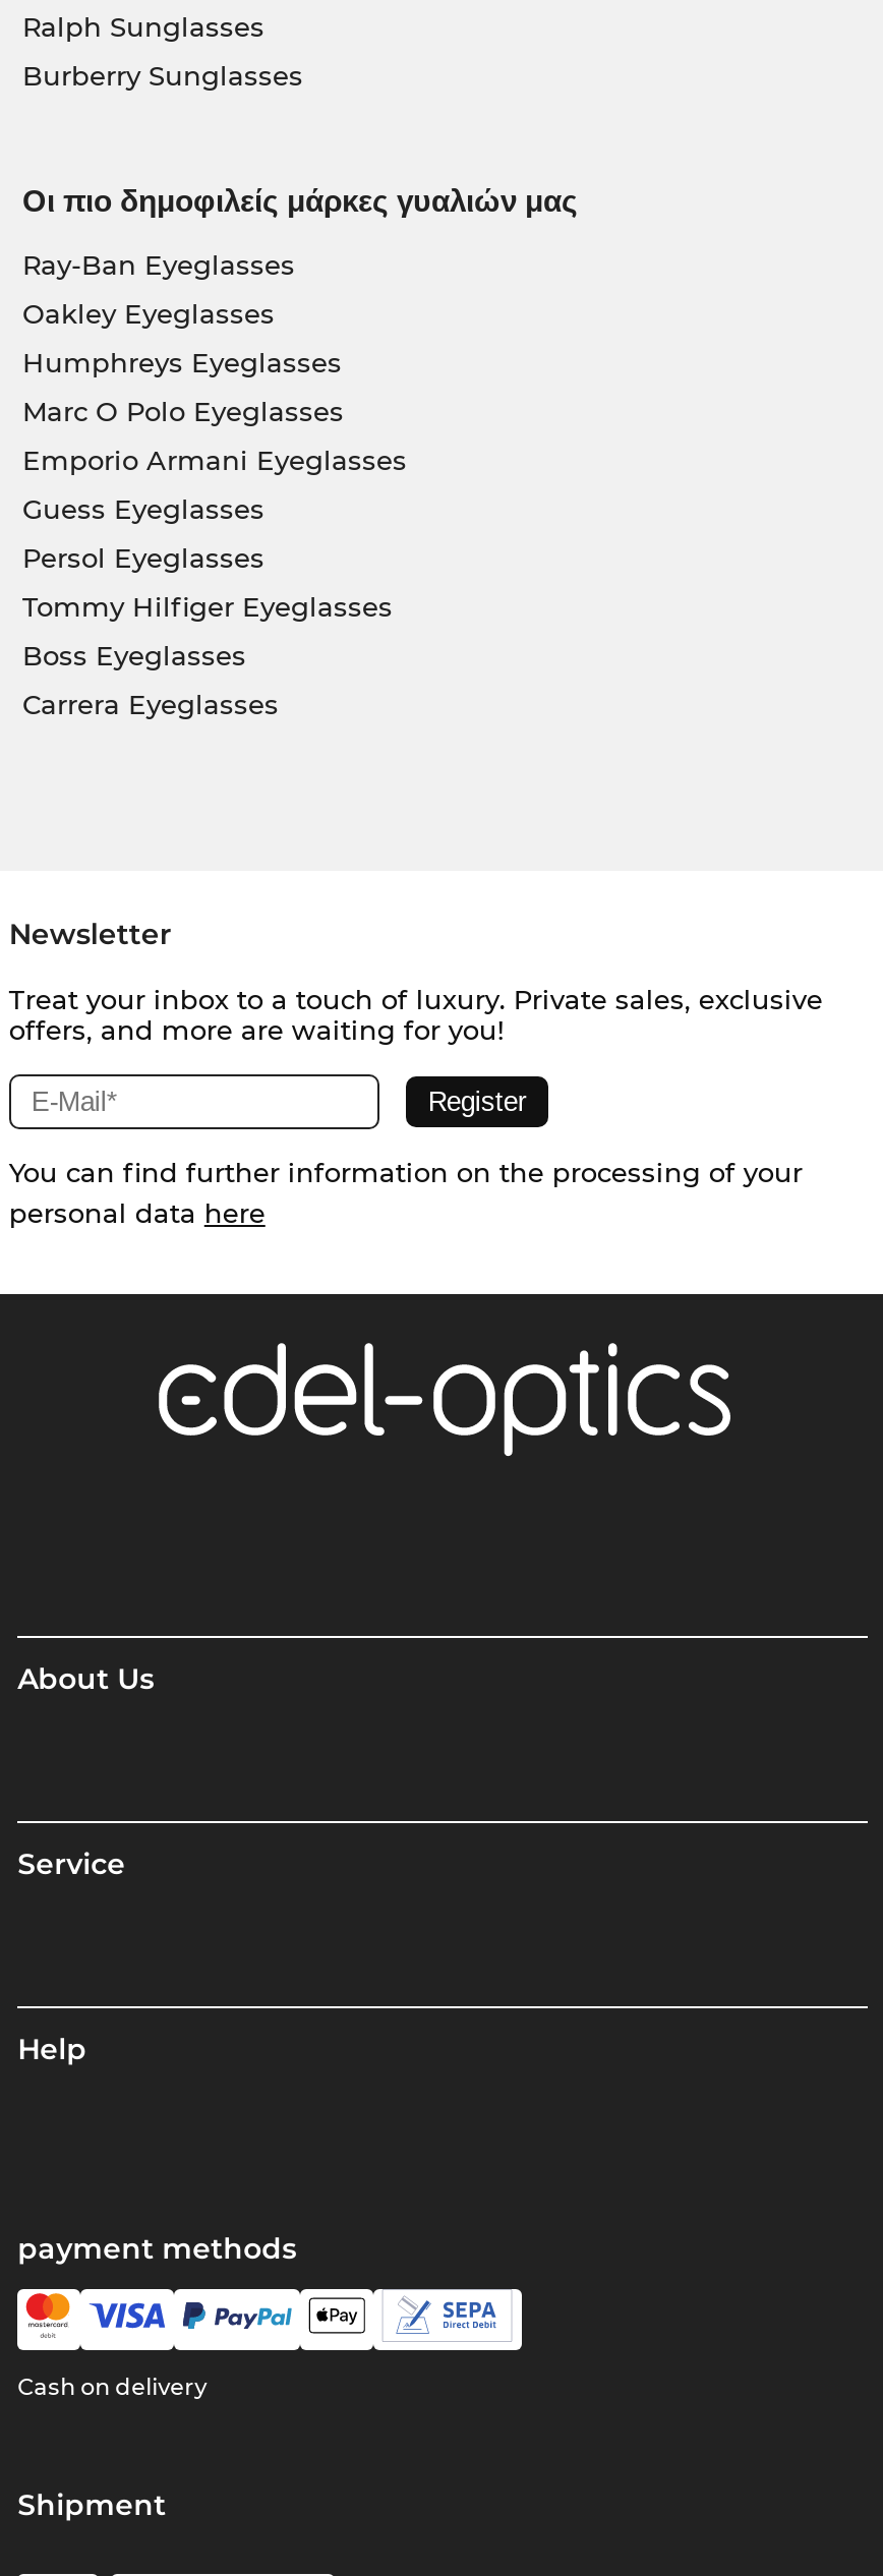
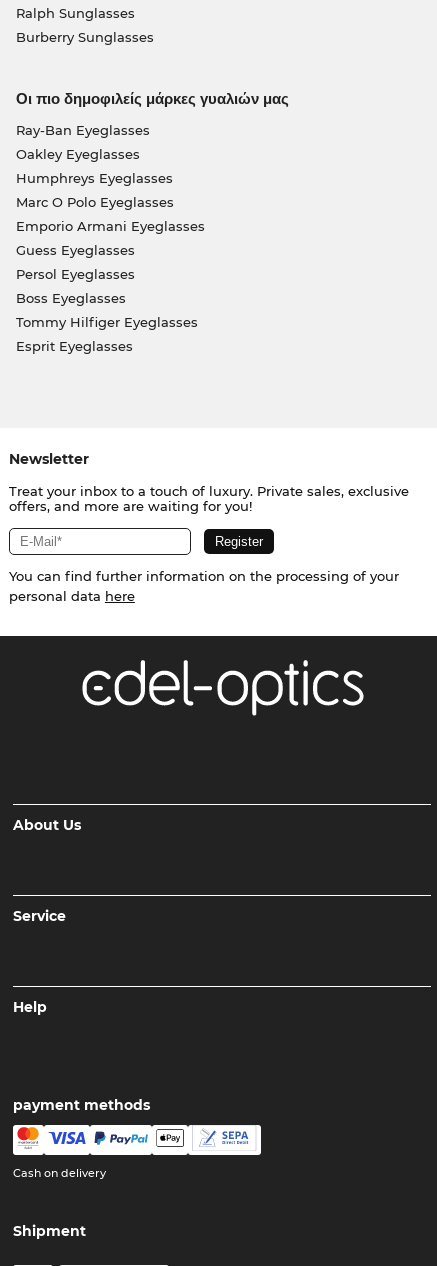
moved down: Tommy Hilfiger Eyeglasses

moved up: Boss Eyeglasses

- Carrera Eyeglasses
+ Esprit Eyeglasses
